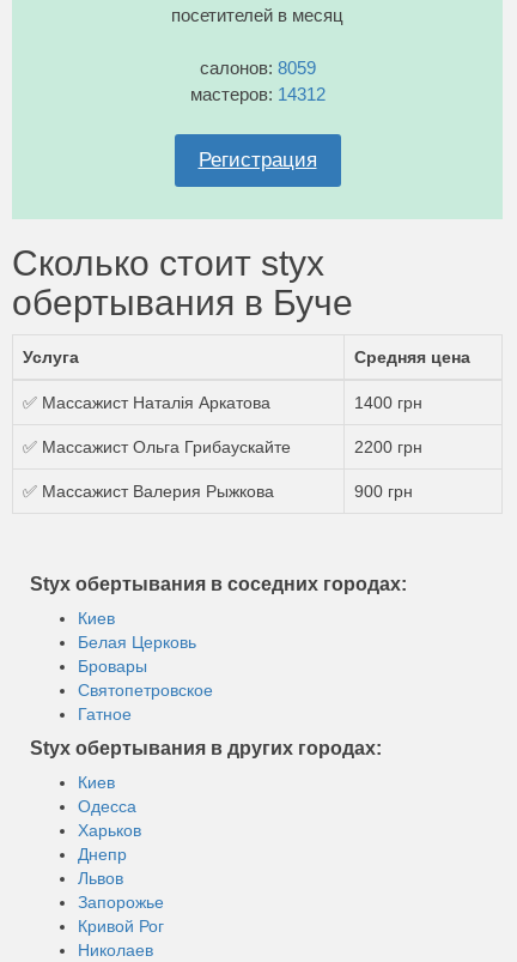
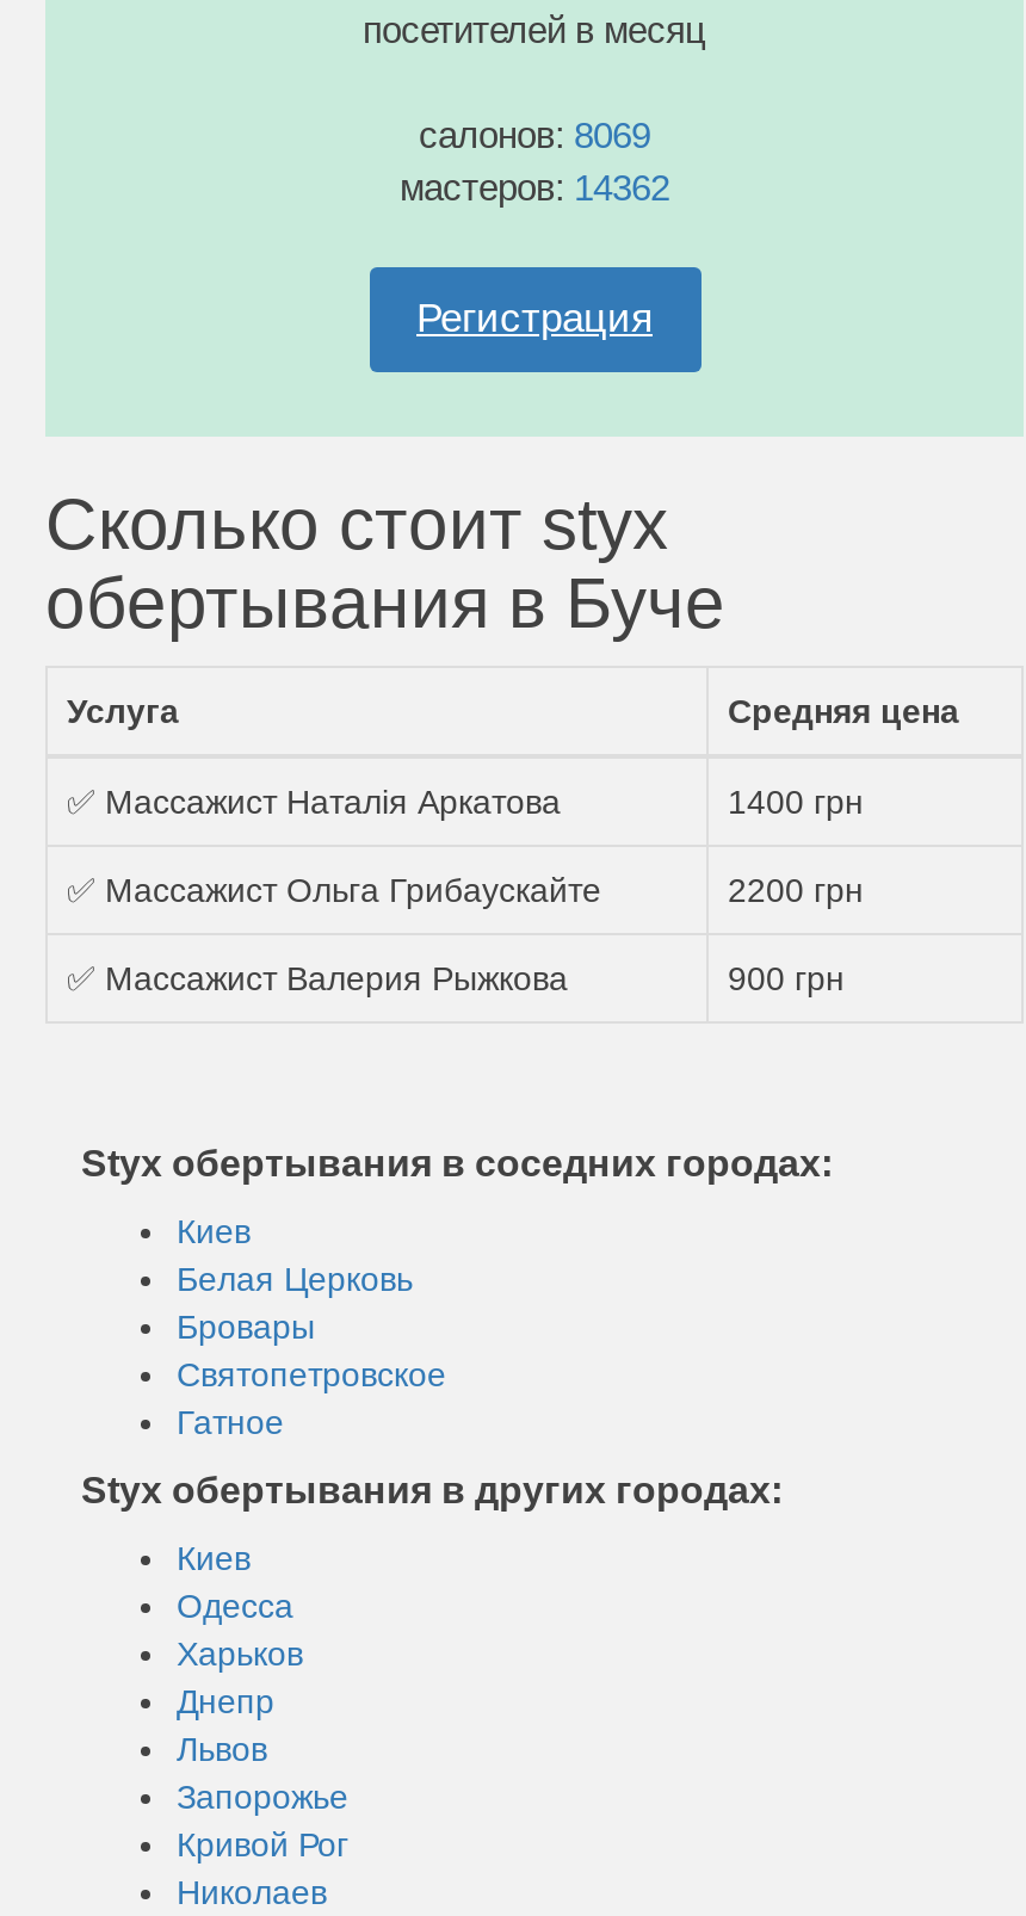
- салонов: 8059
+ салонов: 8069

- мастеров: 14312
+ мастеров: 14362
